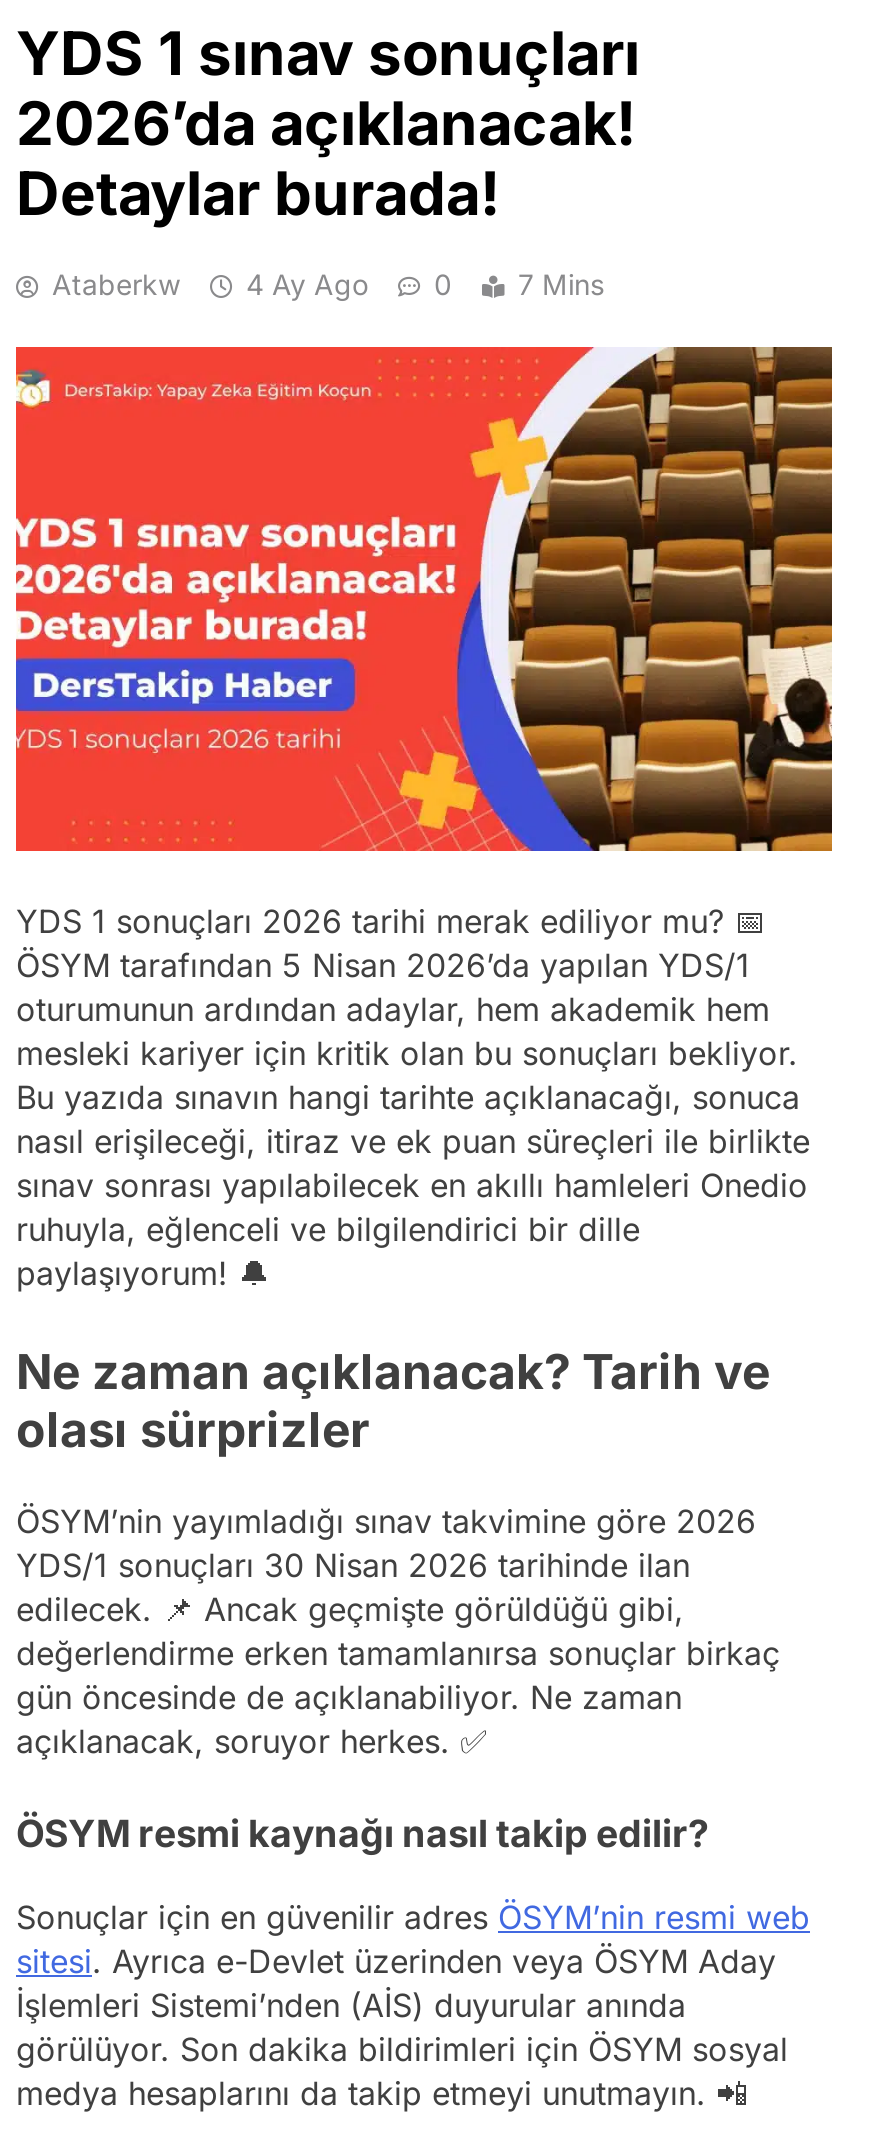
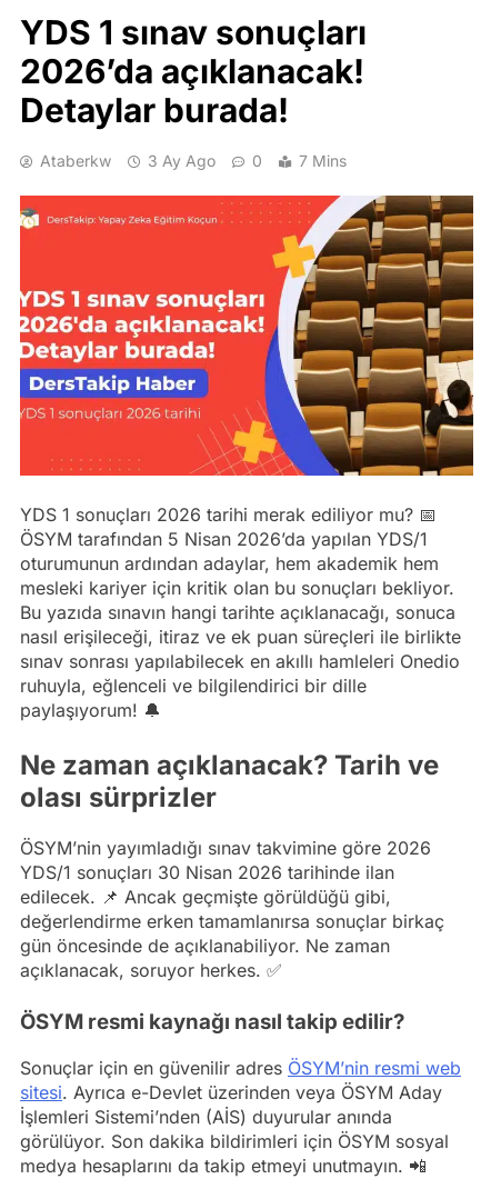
- Ataberkw 4 Ay Ago 0 7 Mins
+ Ataberkw 3 Ay Ago 0 7 Mins
